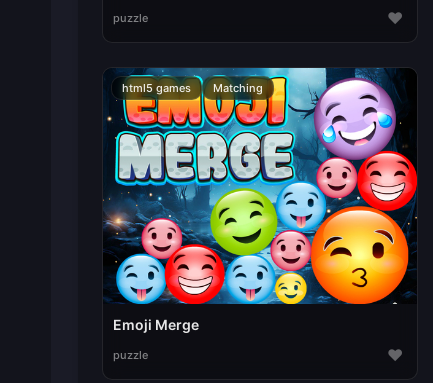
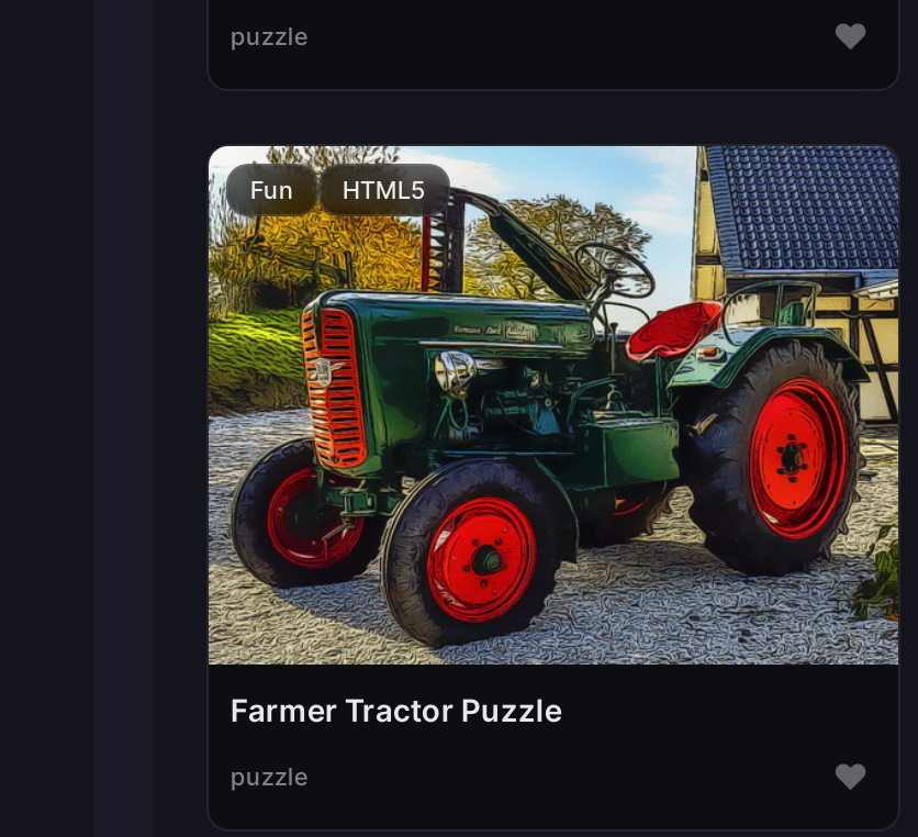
- [image]
- html5 games
- Matching
+ [image]
+ Fun
+ HTML5

- Emoji Merge
+ Farmer Tractor Puzzle
